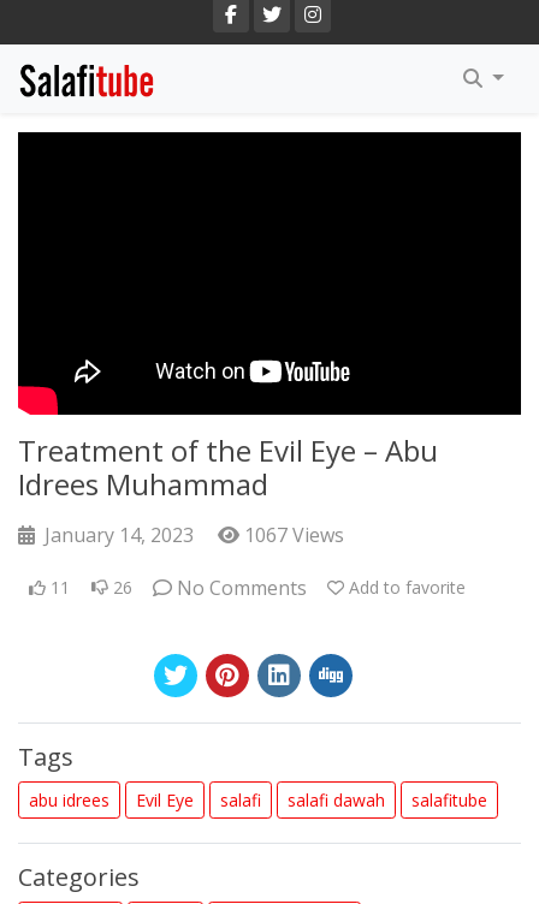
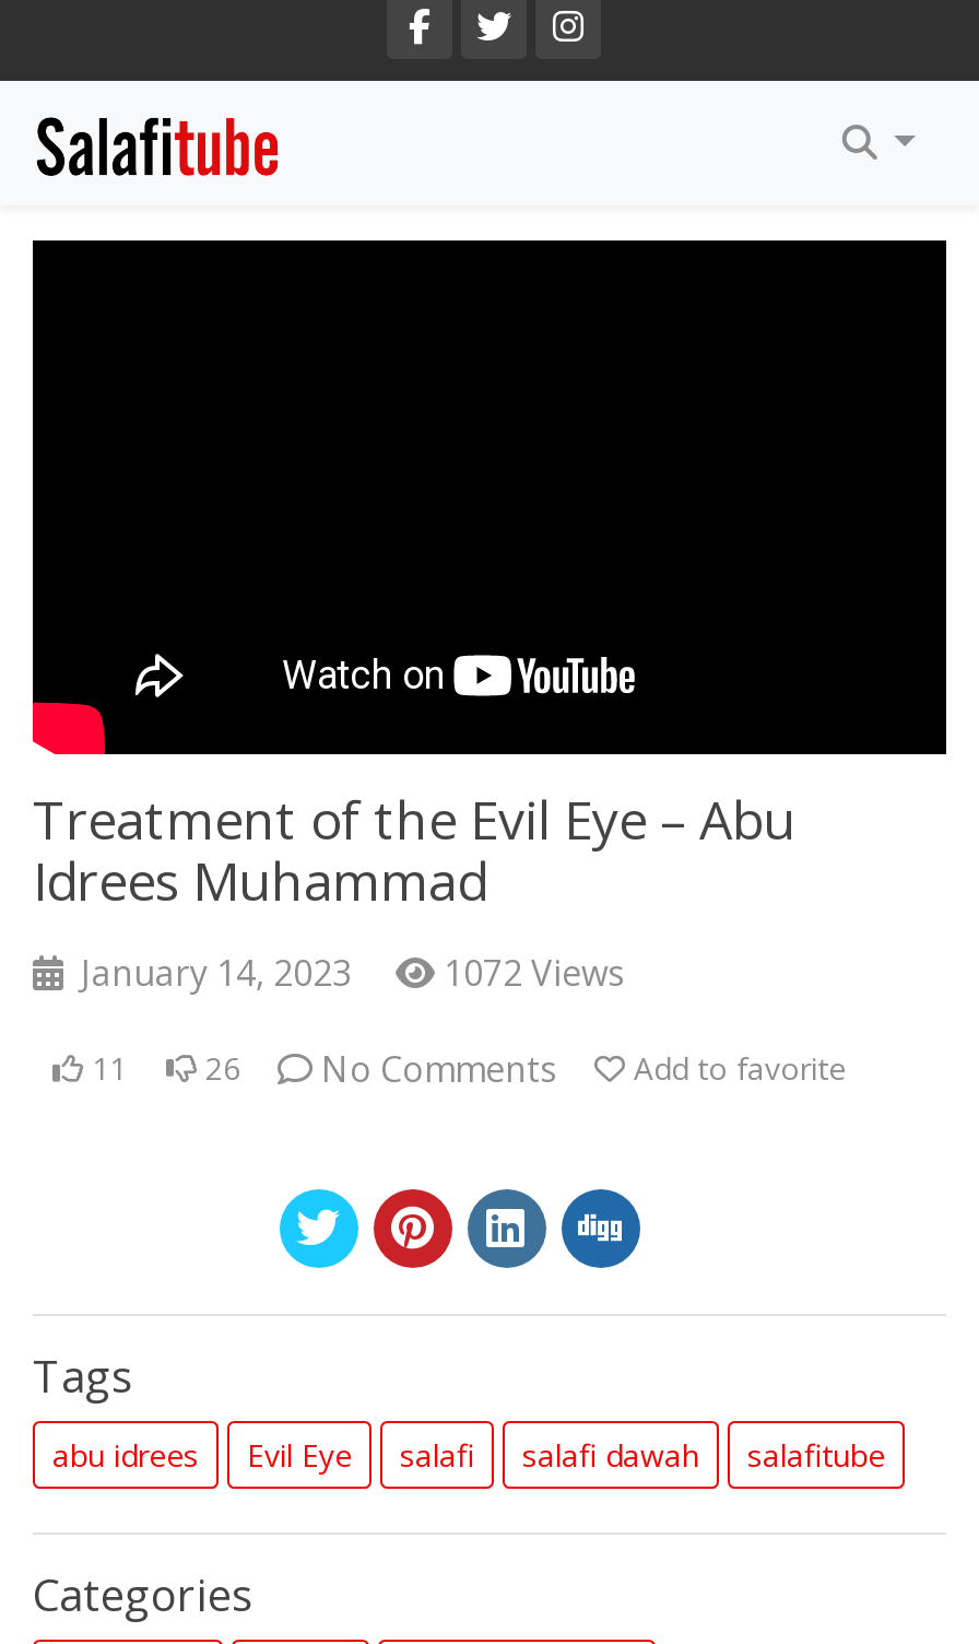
- January 14, 2023 1067 Views
+ January 14, 2023 1072 Views
